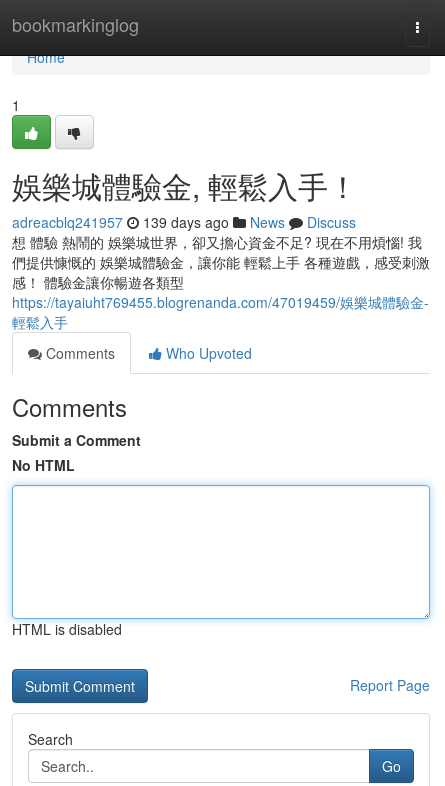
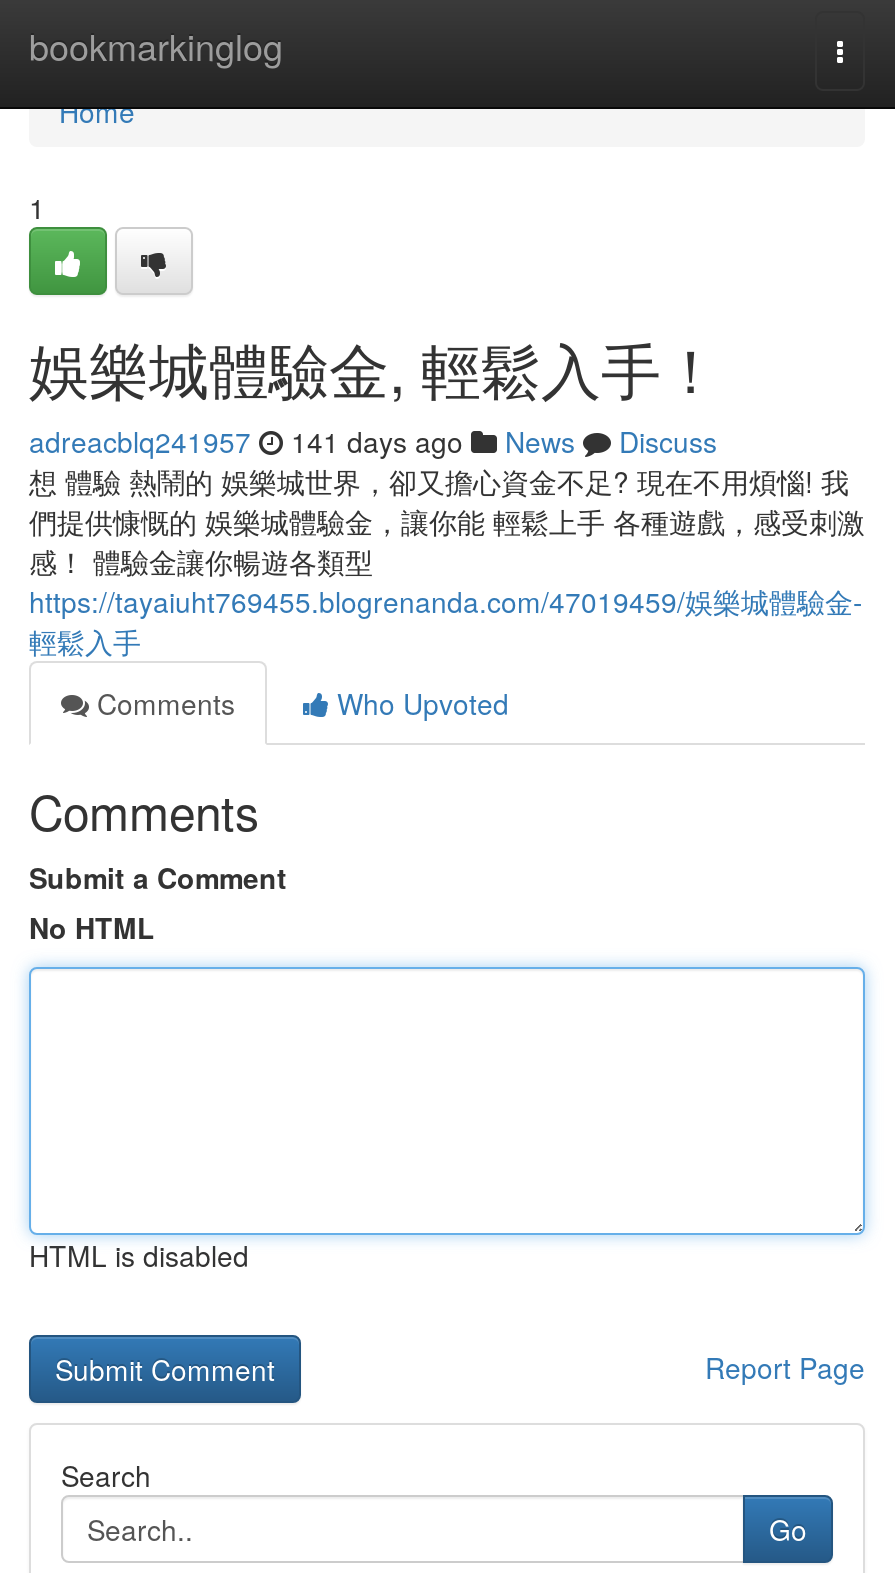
- adreacblq241957 139 days ago News Discuss
+ adreacblq241957 141 days ago News Discuss
